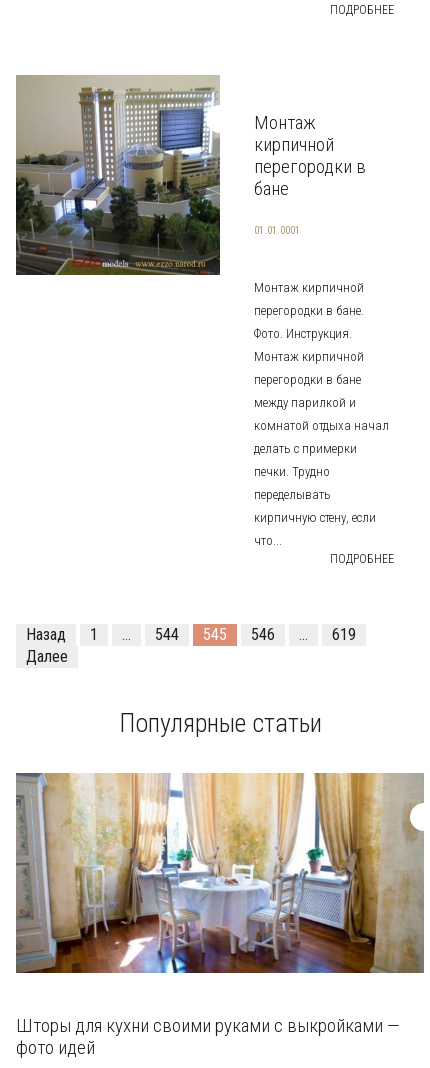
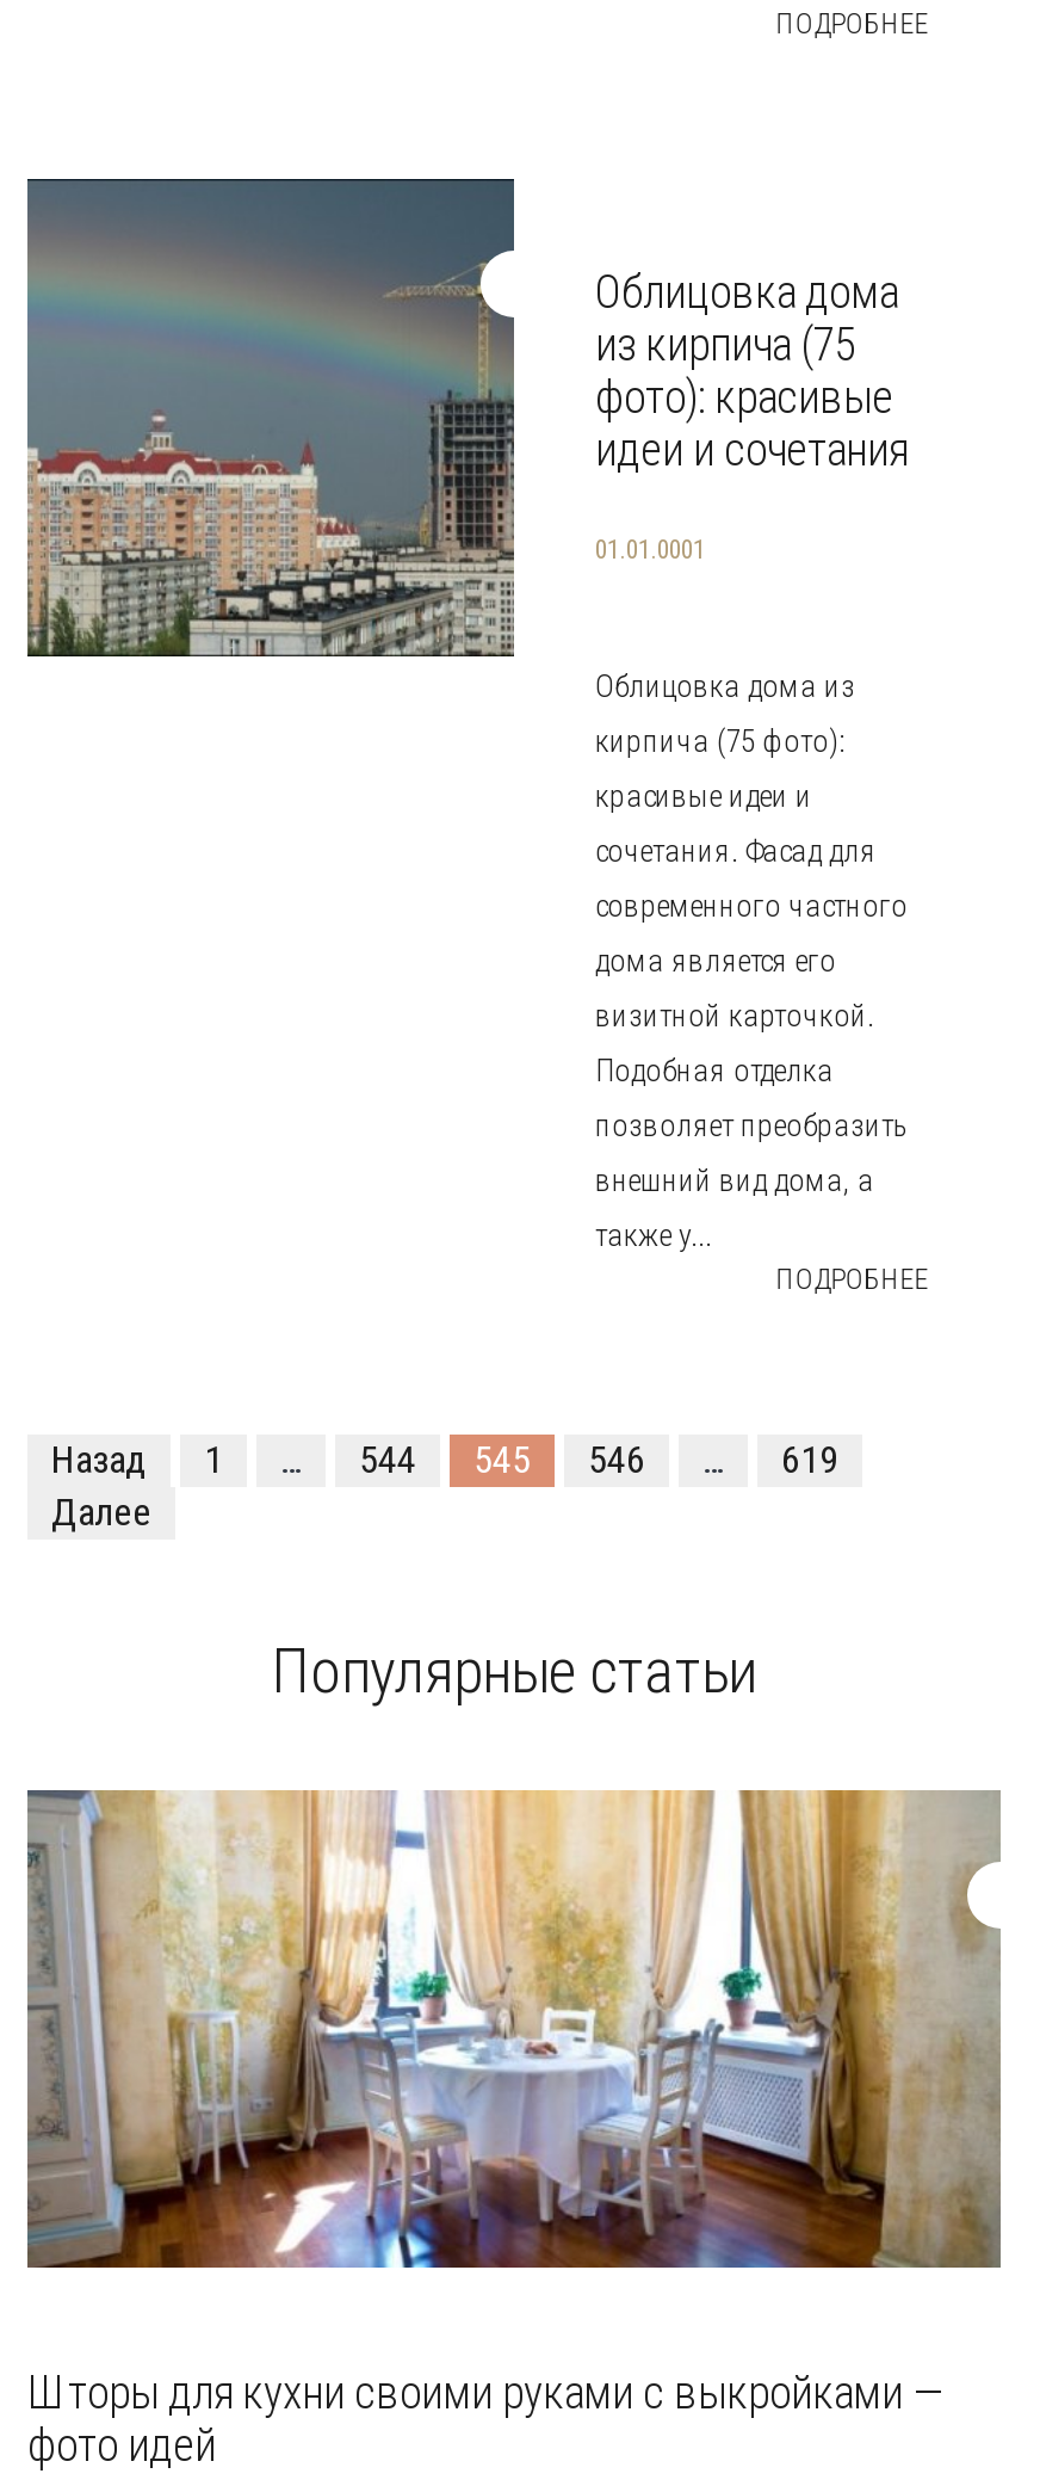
- [image]
- Монтаж
- кирпичной
- перегородки в
- бане
+ [image]
+ Облицовка дома
+ из кирпича (75
+ фото): красивые
+ идеи и сочетания

- Монтаж кирпичной
- перегородки в бане.
- Фото. Инструкция.
- Монтаж кирпичной
- перегородки в бане
- между парилкой и
- комнатой отдыха начал
- делать с примерки
- печки. Трудно
- переделывать
- кирпичную стену, если
- что...
+ Облицовка дома из
+ кирпича (75 фото):
+ красивые идеи и
+ сочетания. Фасад для
+ современного частного
+ дома является его
+ визитной карточкой.
+ Подобная отделка
+ позволяет преобразить
+ внешний вид дома, а
+ также у...
